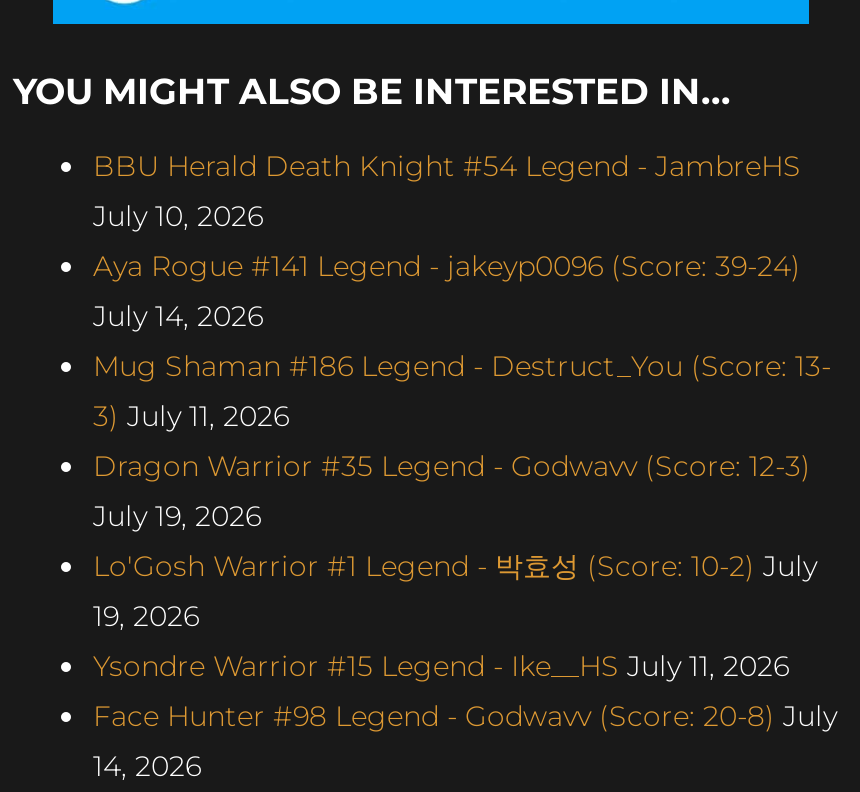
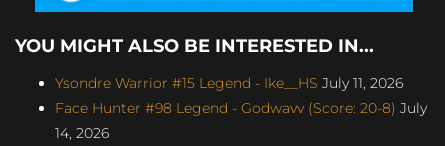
- BBU Herald Death Knight #54 Legend - JambreHS
- July 10, 2026
- Aya Rogue #141 Legend - jakeyp0096 (Score: 39-24)
- July 14, 2026
- Mug Shaman #186 Legend - Destruct_You (Score: 13-
- 3) July 11, 2026
- Dragon Warrior #35 Legend - Godwavv (Score: 12-3)
- July 19, 2026
- Lo'Gosh Warrior #1 Legend - 박효성 (Score: 10-2) July
- 19, 2026
